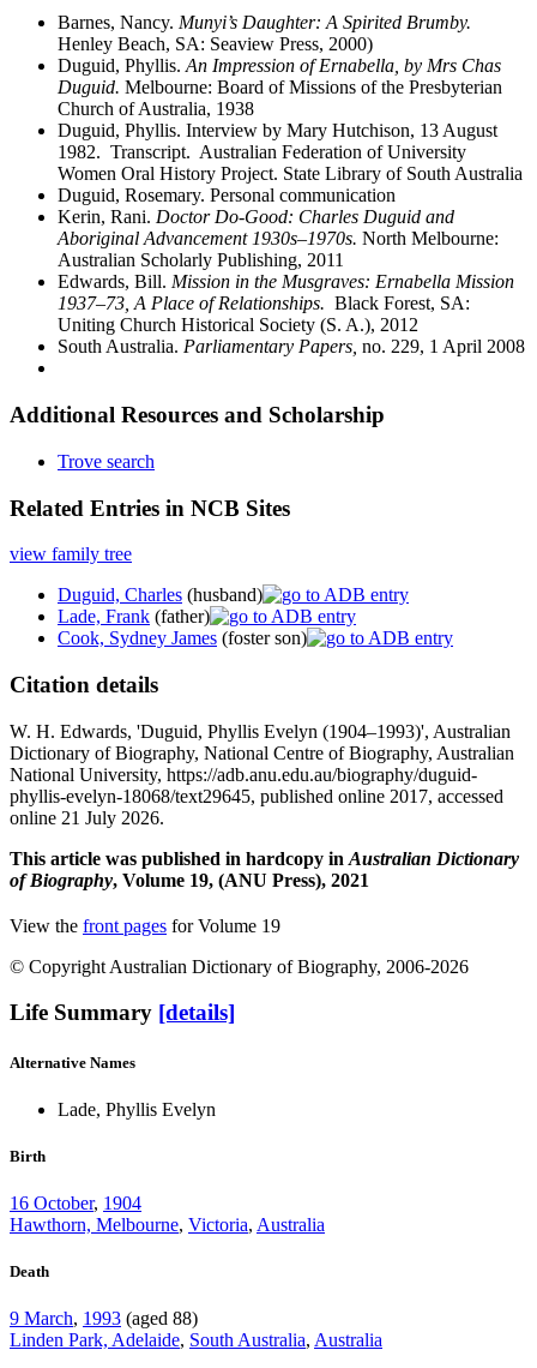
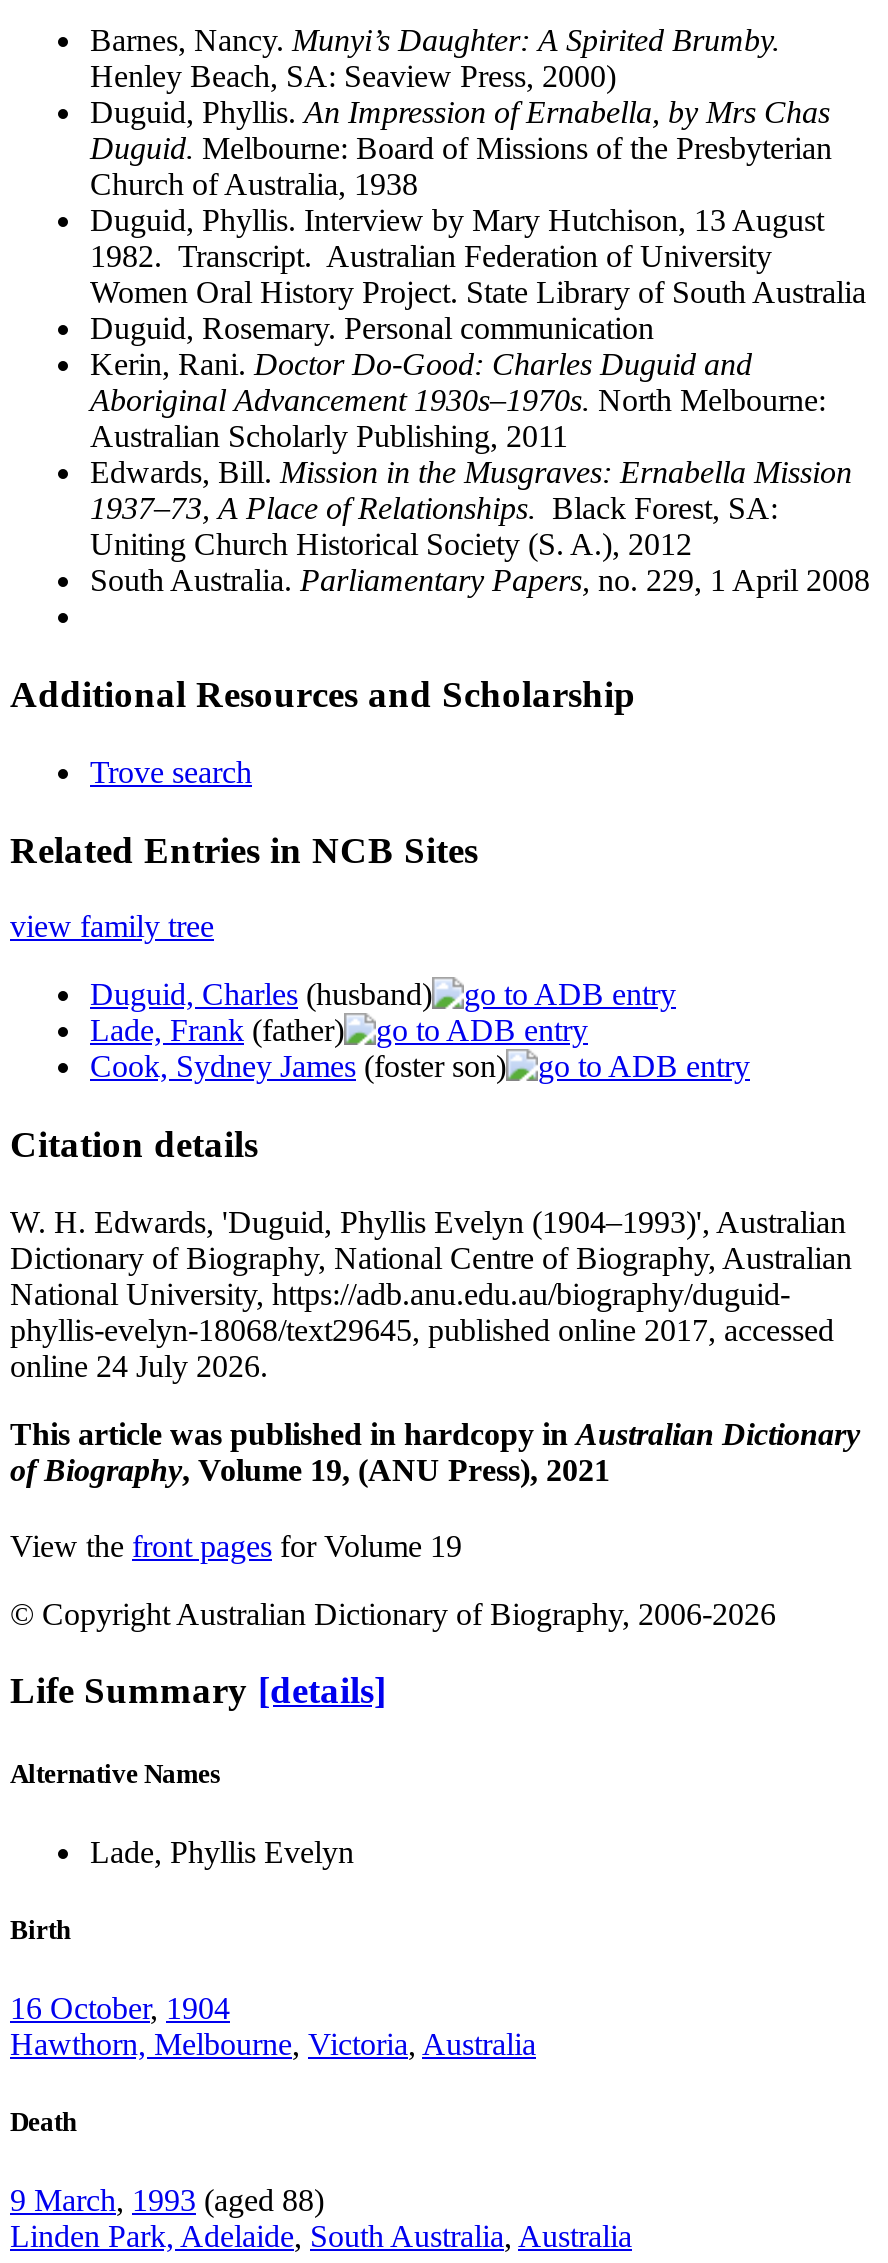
- online 21 July 2026.
+ online 24 July 2026.
